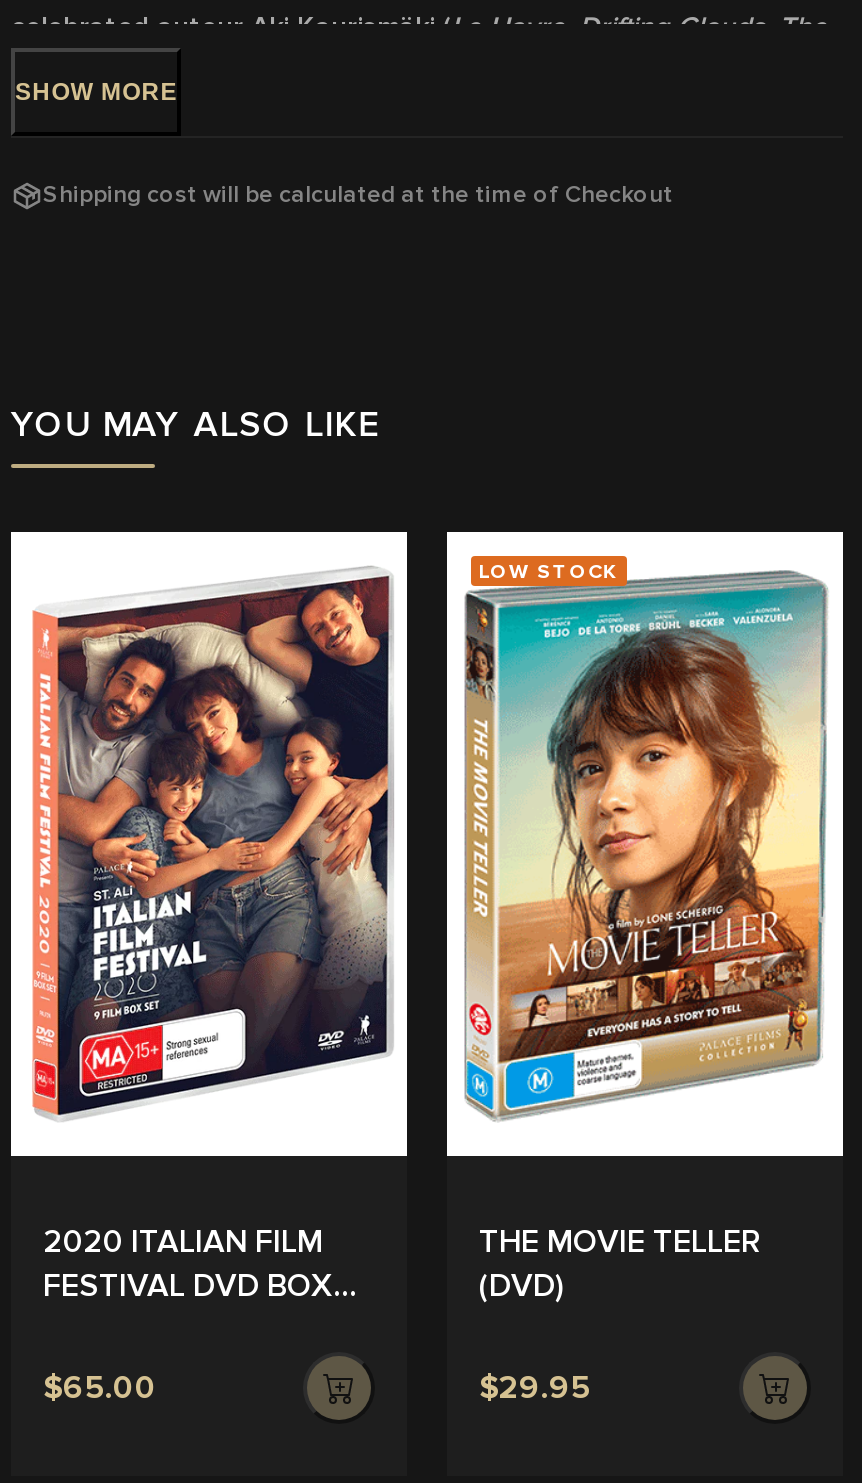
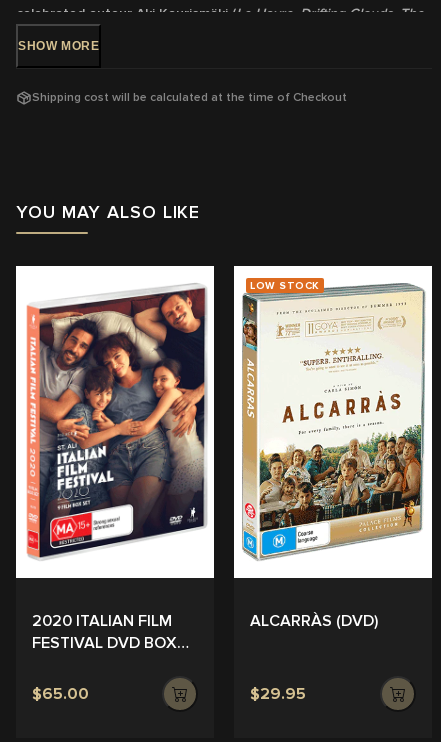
- [image]
+ [image]

- THE MOVIE TELLER
- (DVD)
+ ALCARRÀS (DVD)
